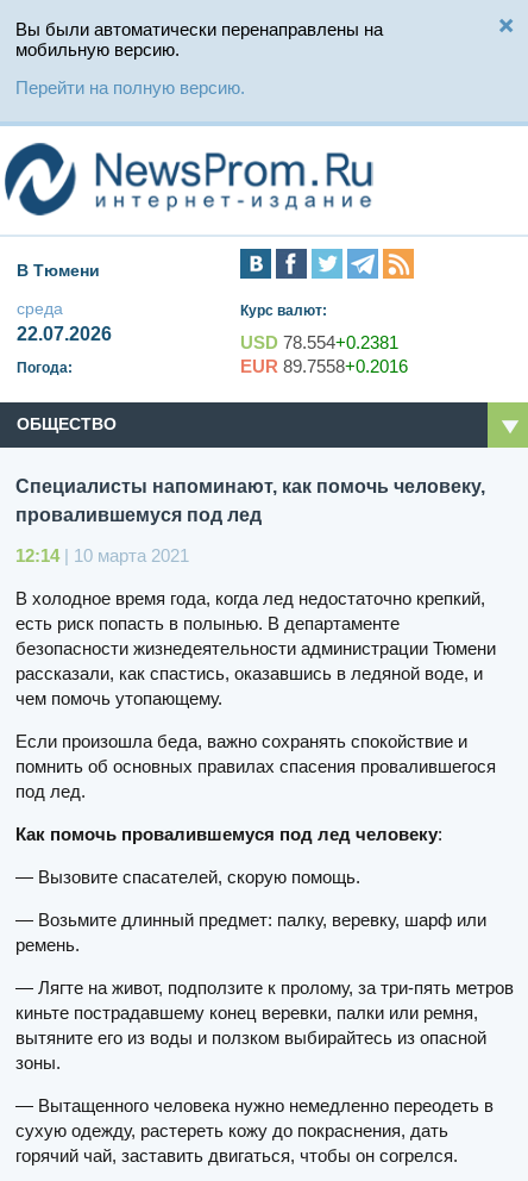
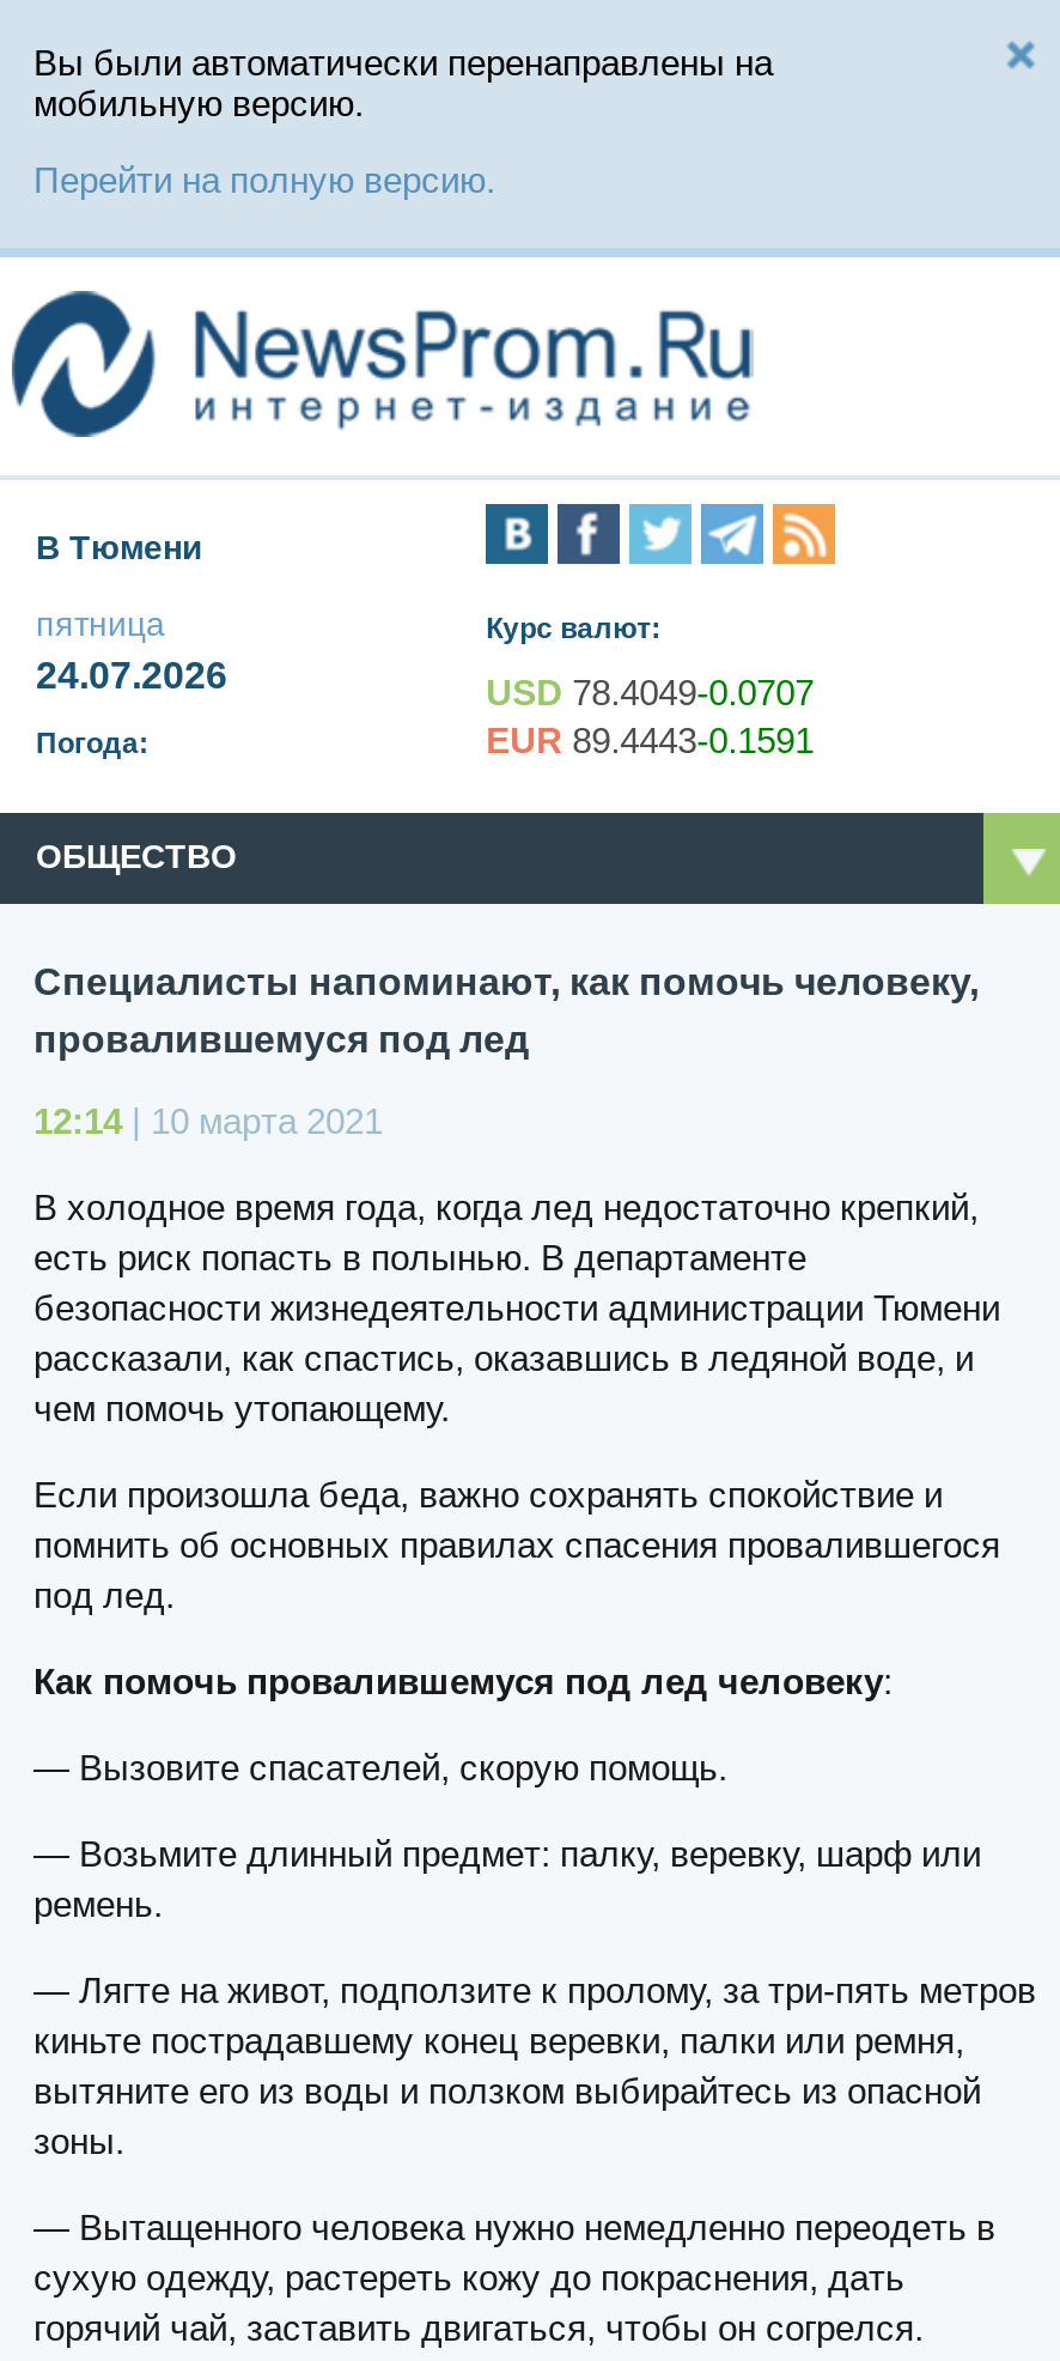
- среда
- 22.07.2026
+ пятница
+ 24.07.2026

- USD 78.554+0.2381
+ USD 78.4049-0.0707

- EUR 89.7558+0.2016
+ EUR 89.4443-0.1591
